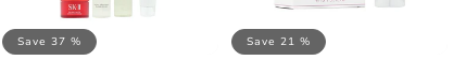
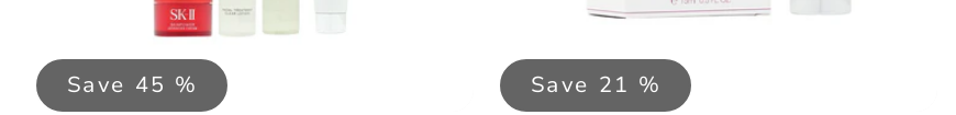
- Save 37 %
+ Save 45 %
